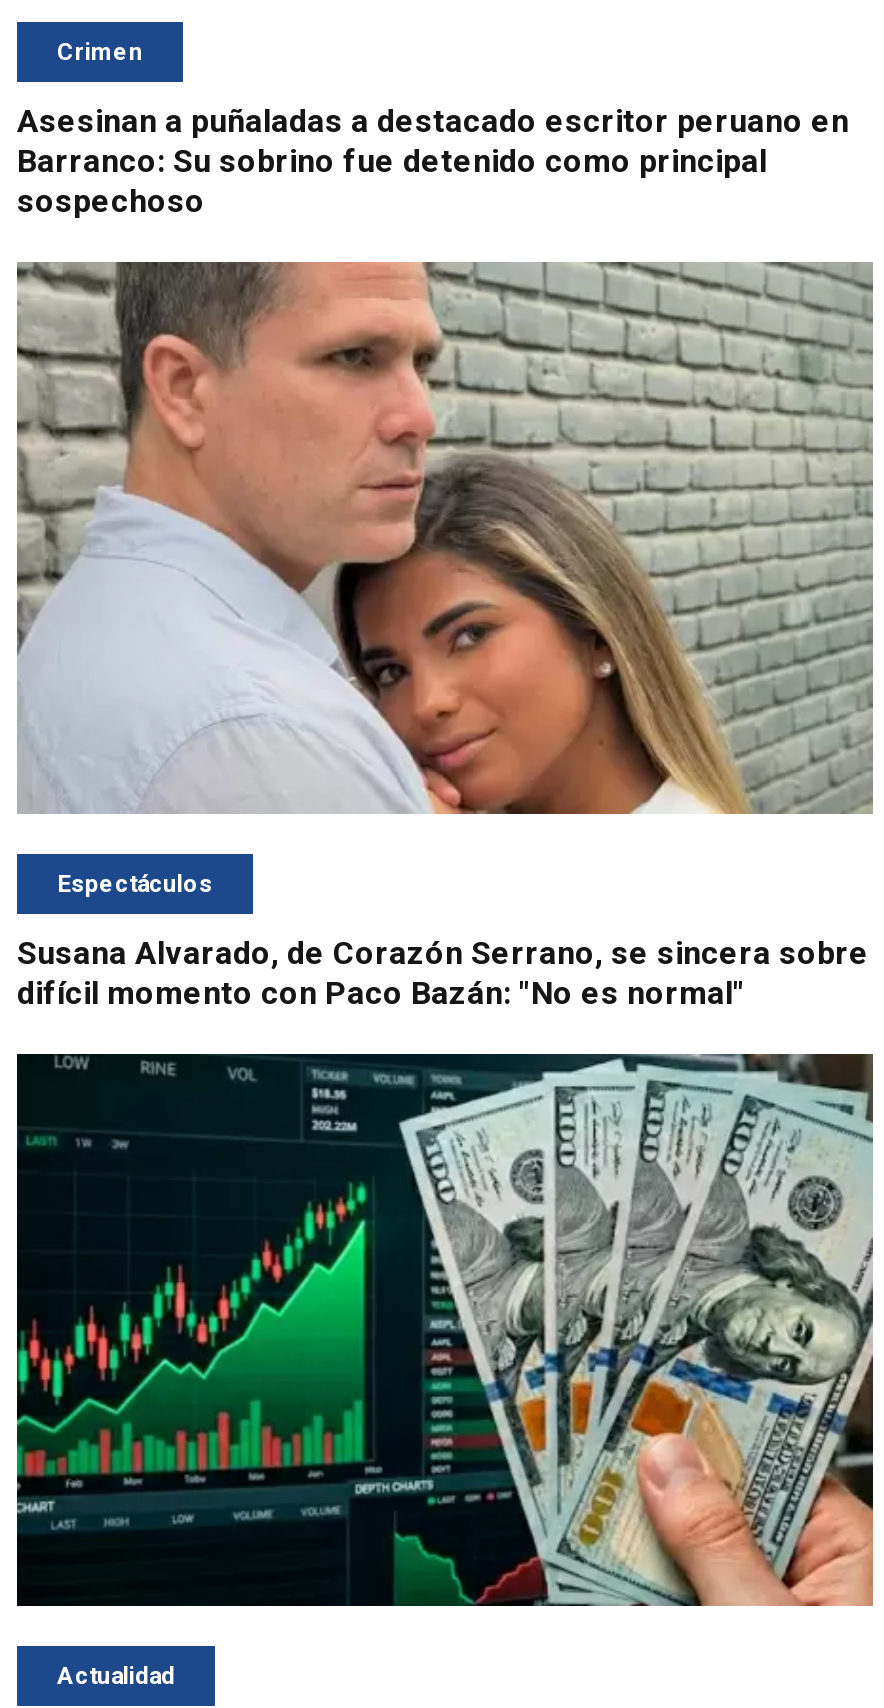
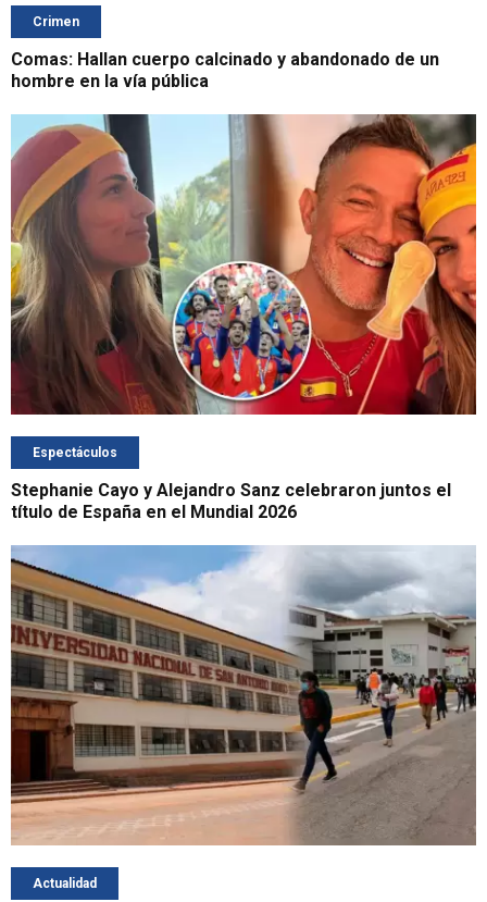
- Asesinan a puñaladas a destacado escritor peruano en
- Barranco: Su sobrino fue detenido como principal
- sospechoso
+ Comas: Hallan cuerpo calcinado y abandonado de un
+ hombre en la vía pública

- [image]
+ [image]

- Susana Alvarado, de Corazón Serrano, se sincera sobre
- difícil momento con Paco Bazán: "No es normal"
+ Stephanie Cayo y Alejandro Sanz celebraron juntos el
+ título de España en el Mundial 2026

- [image]
+ [image]
